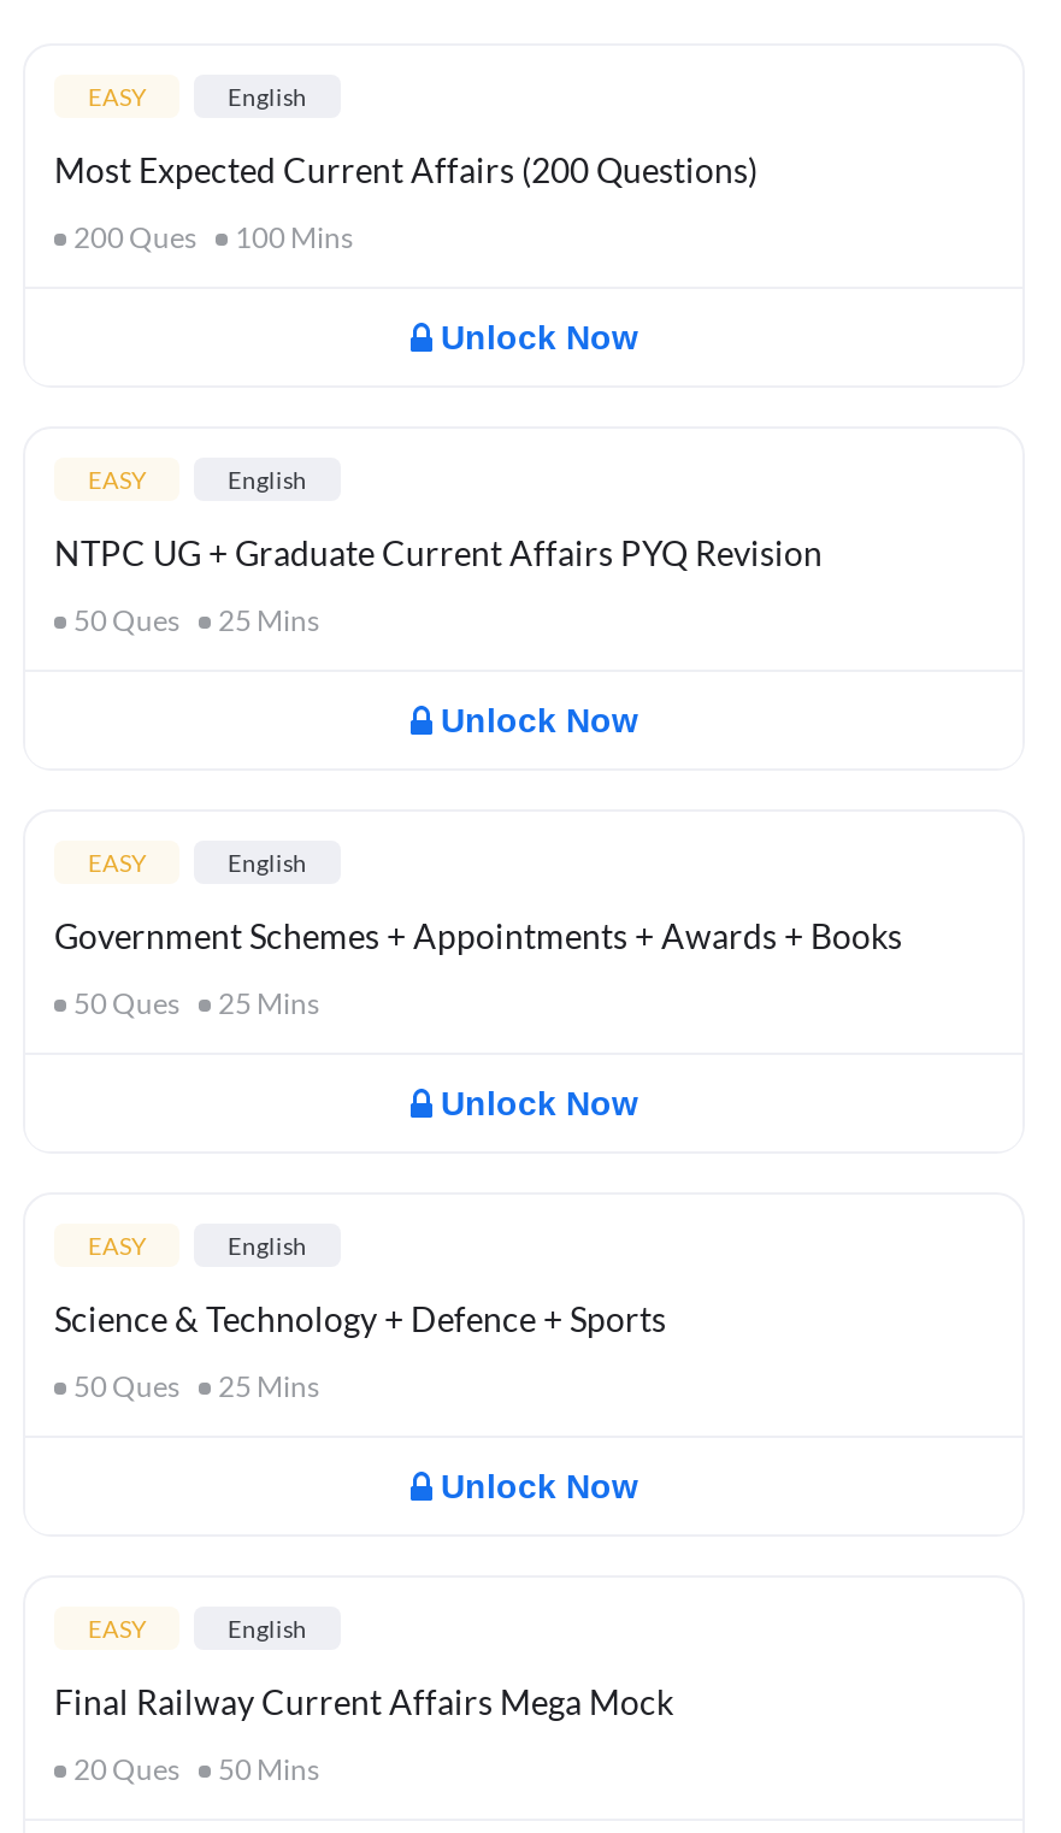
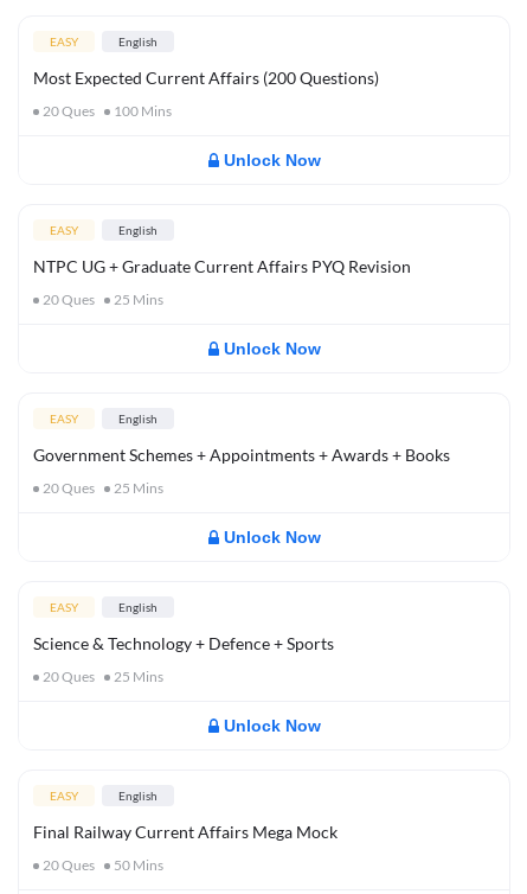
- 200 Ques 100 Mins
+ 20 Ques 100 Mins

- 50 Ques 25 Mins
+ 20 Ques 25 Mins

- 50 Ques 25 Mins
+ 20 Ques 25 Mins

- 50 Ques 25 Mins
+ 20 Ques 25 Mins
